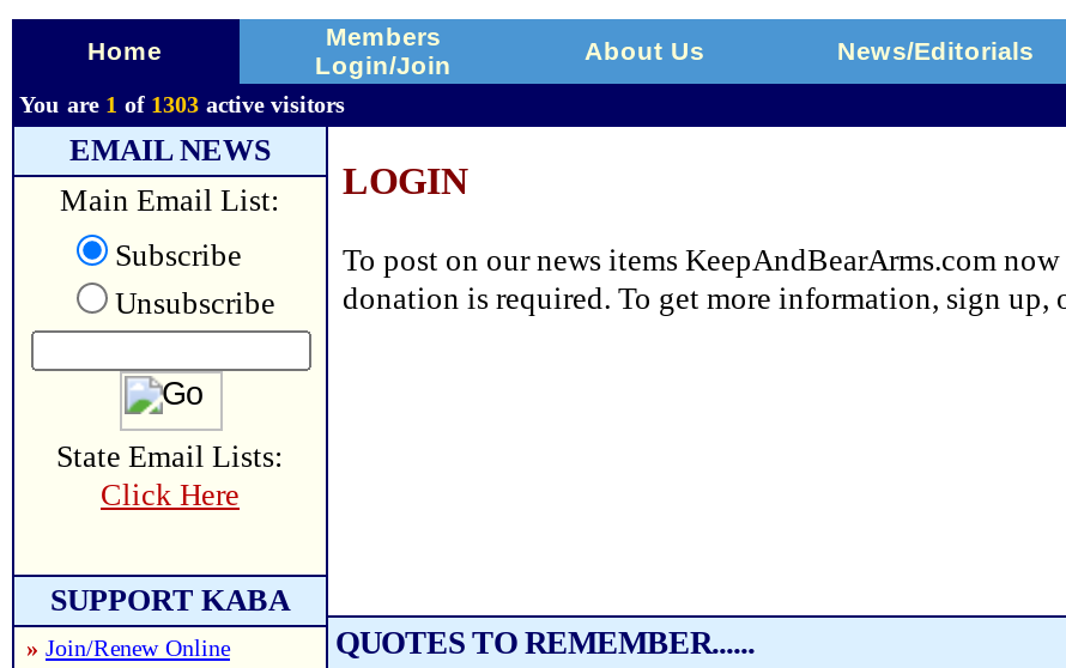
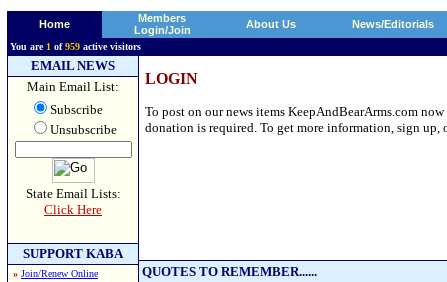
- You are 1 of 1303 active visitors
+ You are 1 of 959 active visitors
